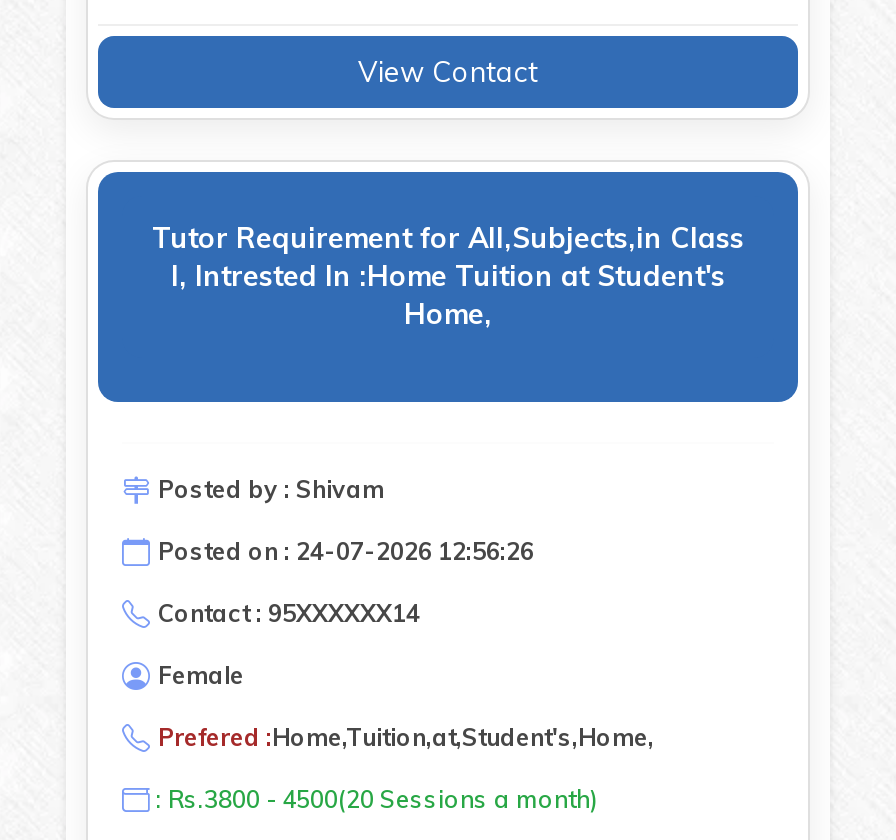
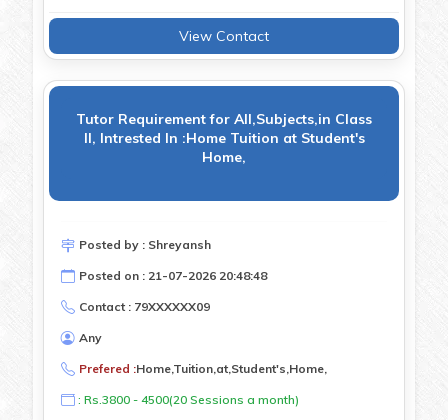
- I, Intrested In :Home Tuition at Student's
+ II, Intrested In :Home Tuition at Student's

- Posted by : Shivam
+ Posted by : Shreyansh

- Posted on : 24-07-2026 12:56:26
+ Posted on : 21-07-2026 20:48:48

- Contact : 95XXXXXX14
+ Contact : 79XXXXXX09

- Female
+ Any
